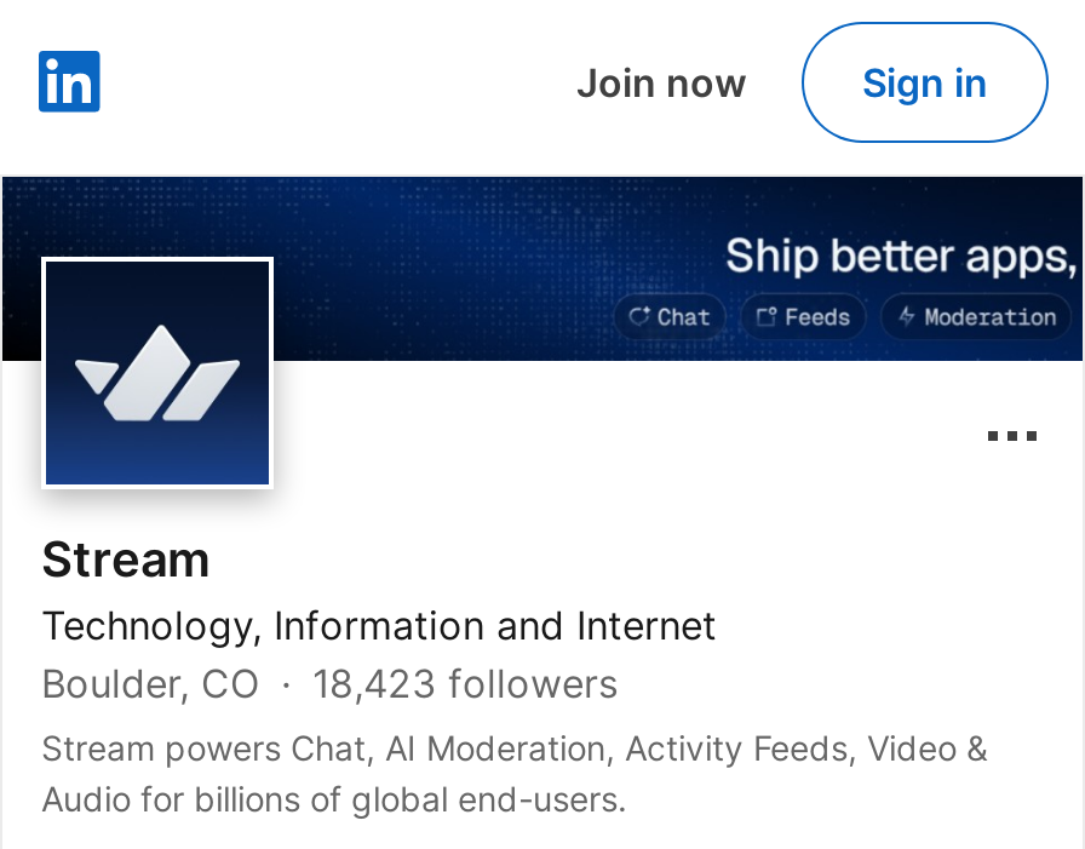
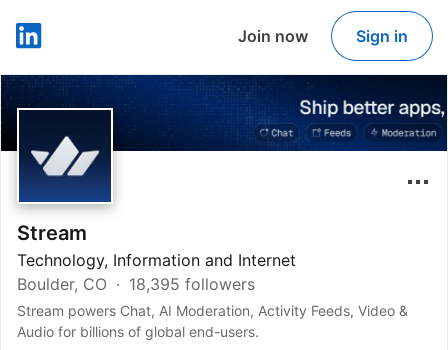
- Boulder, CO 18,423 followers
+ Boulder, CO 18,395 followers
